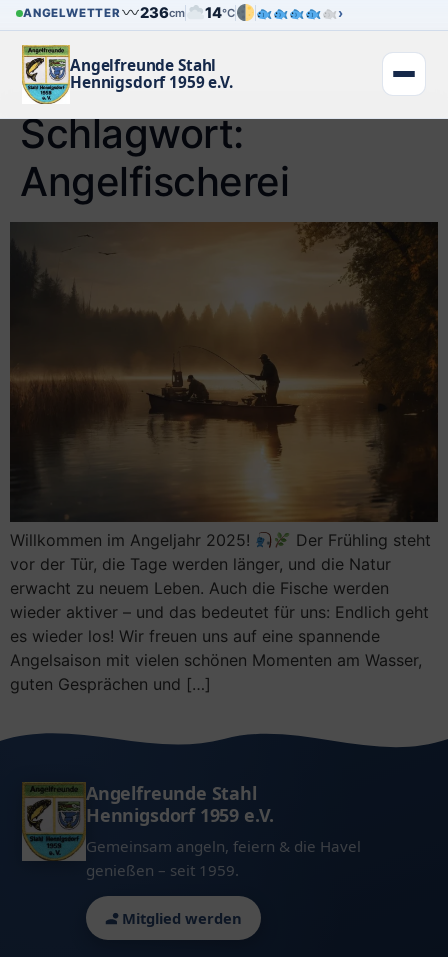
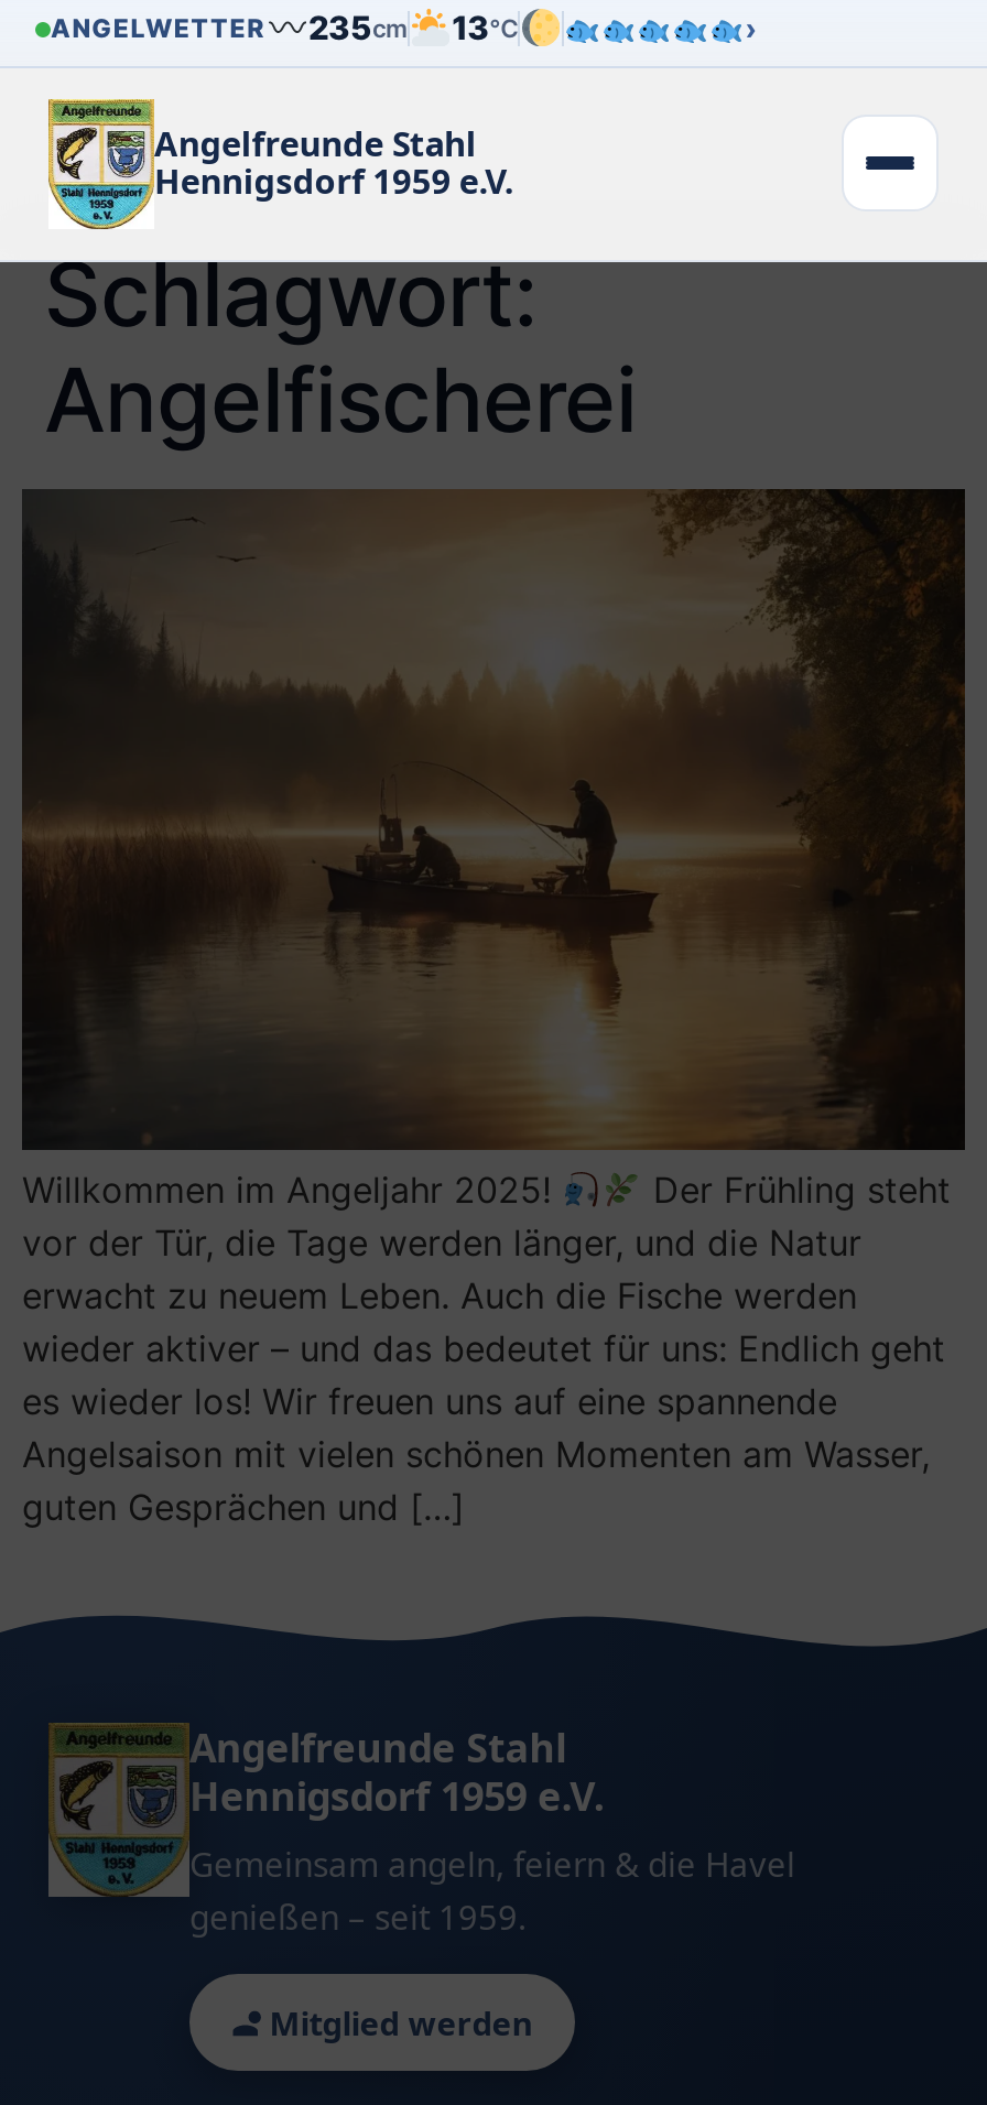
- 236cm
+ 235cm

- 14°C
+ 13°C
